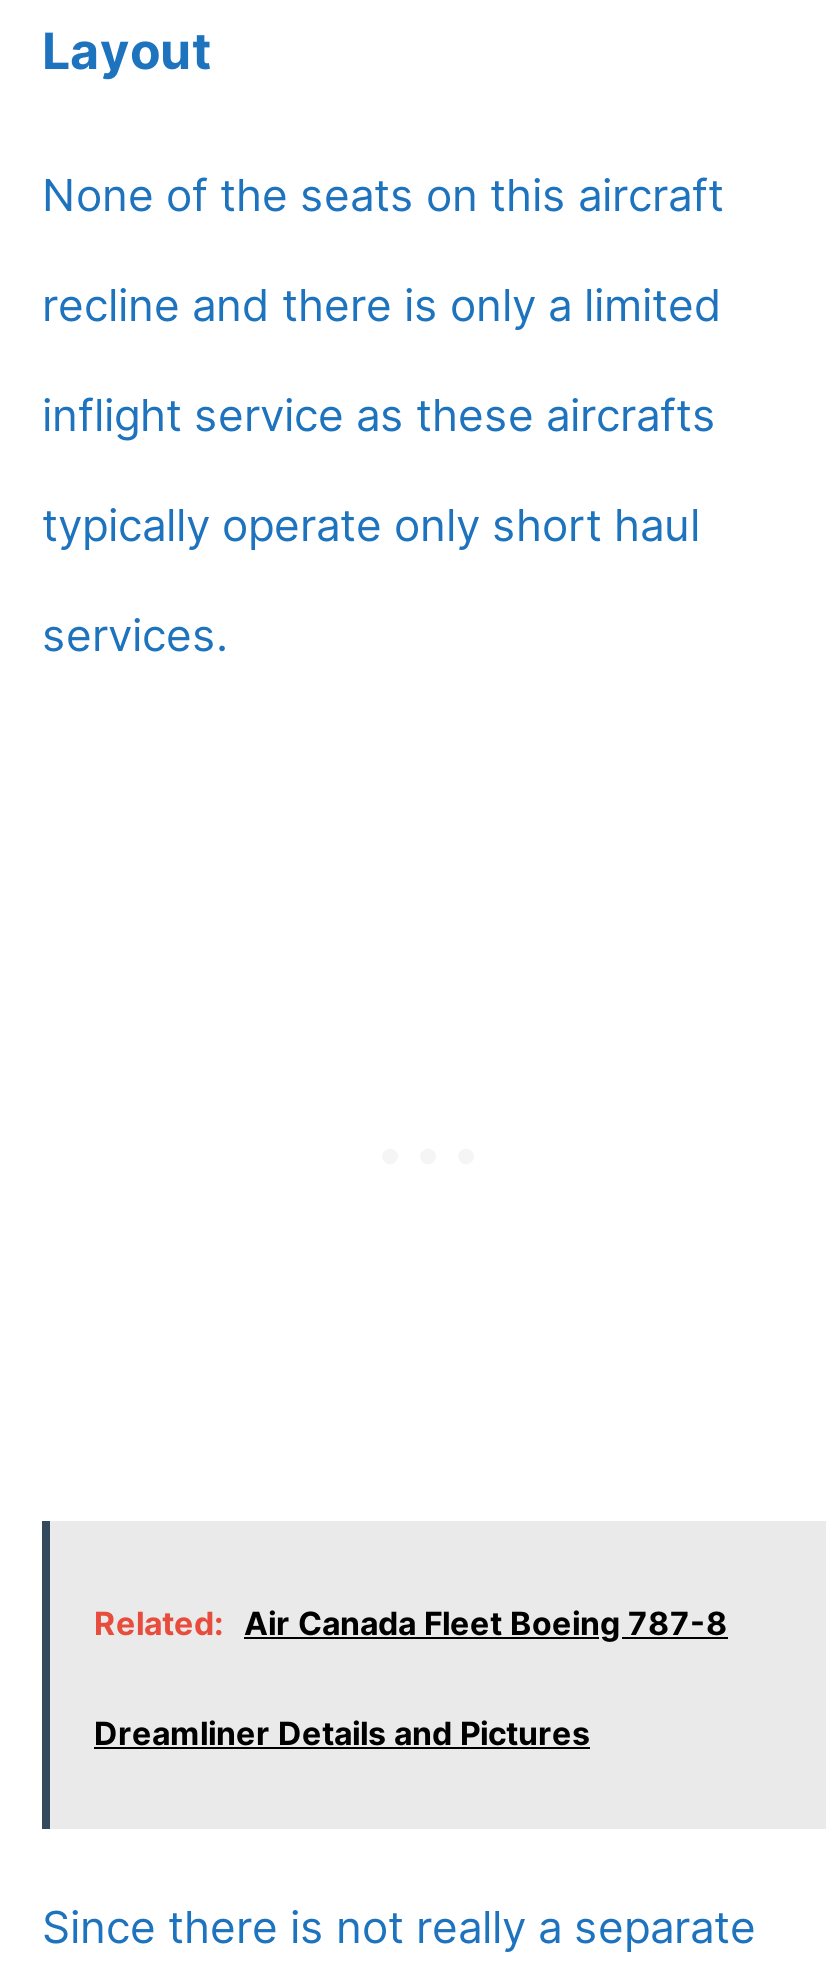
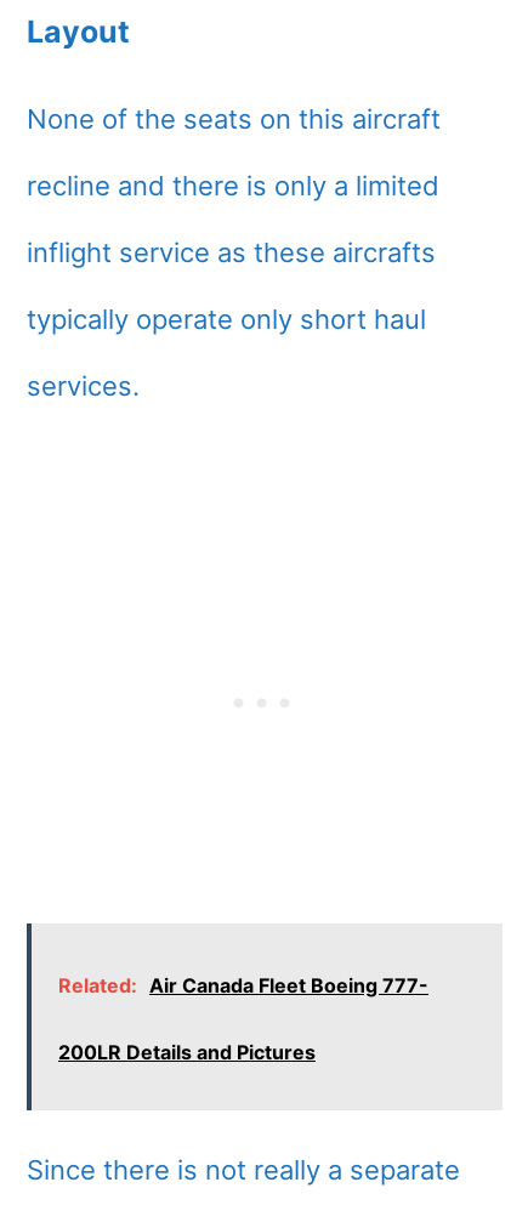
- Related: Air Canada Fleet Boeing 787-8
+ Related: Air Canada Fleet Boeing 777-

- Dreamliner Details and Pictures
+ 200LR Details and Pictures
